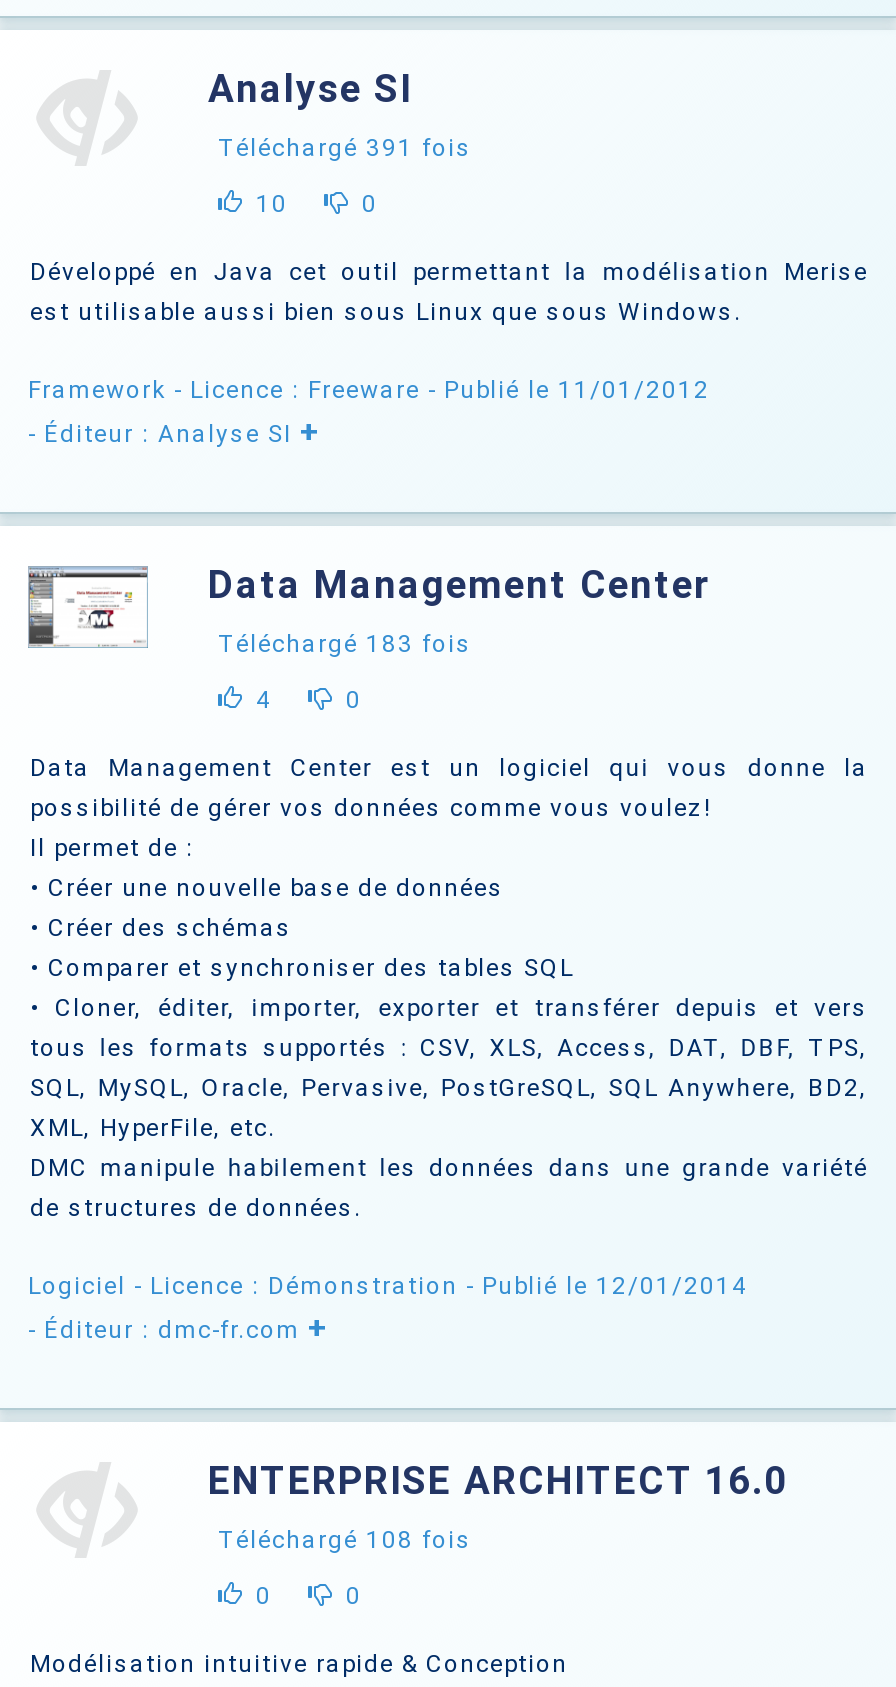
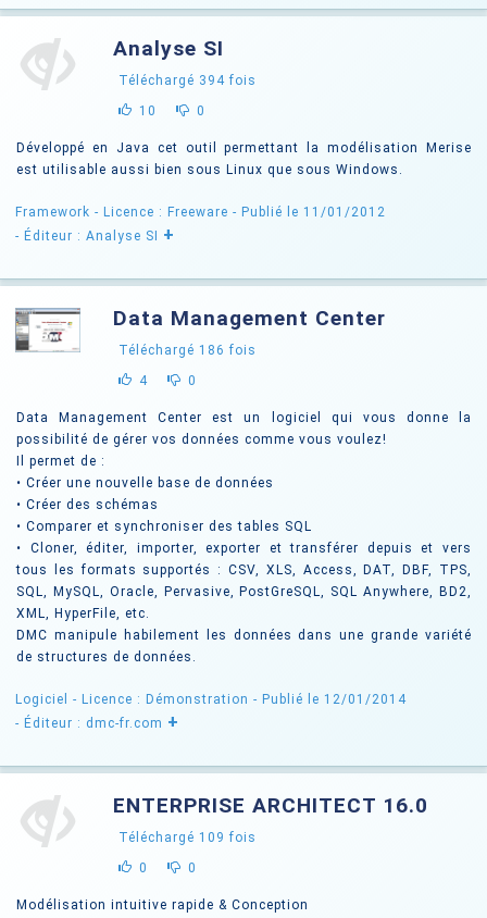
- Téléchargé 391 fois
+ Téléchargé 394 fois

- Téléchargé 183 fois
+ Téléchargé 186 fois

- Téléchargé 108 fois
+ Téléchargé 109 fois
